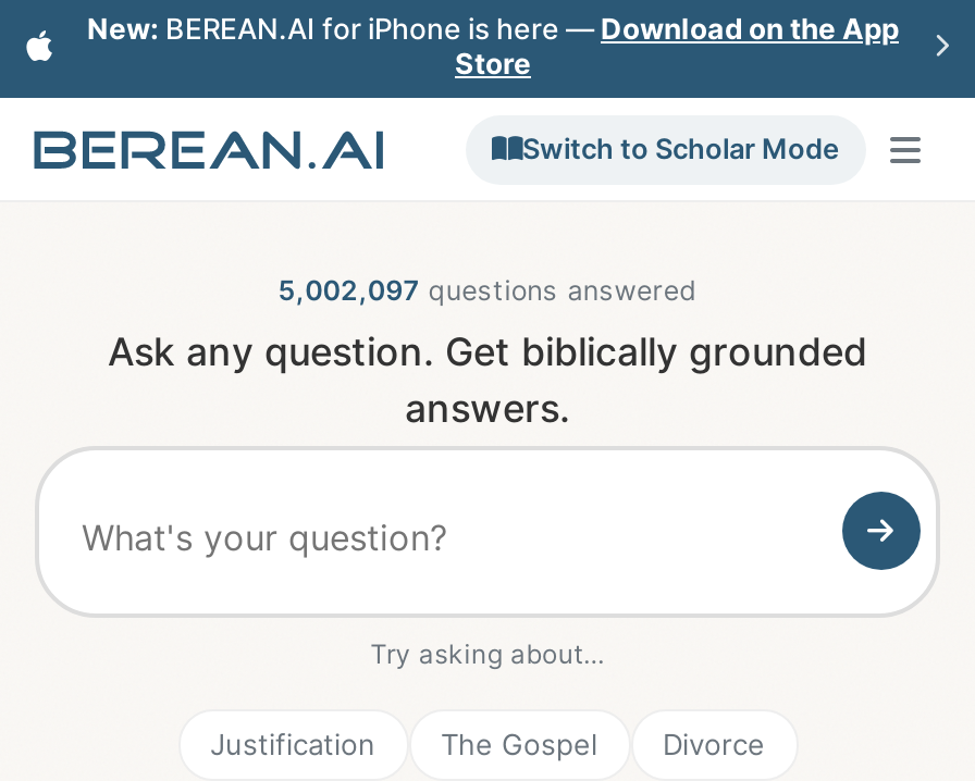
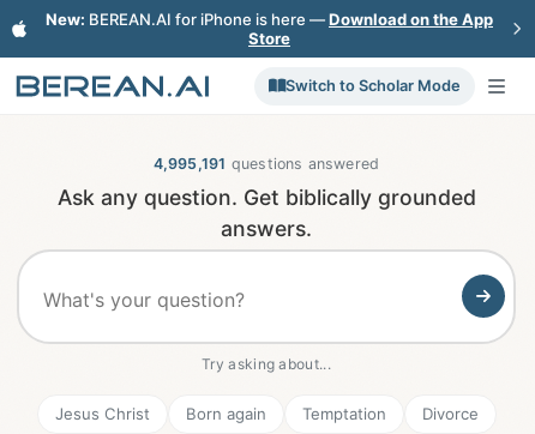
- 5,002,097 questions answered
+ 4,995,191 questions answered

- Justification
- The Gospel
+ Jesus Christ
+ Born again
+ Temptation
